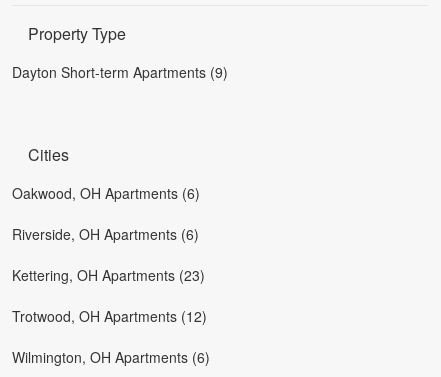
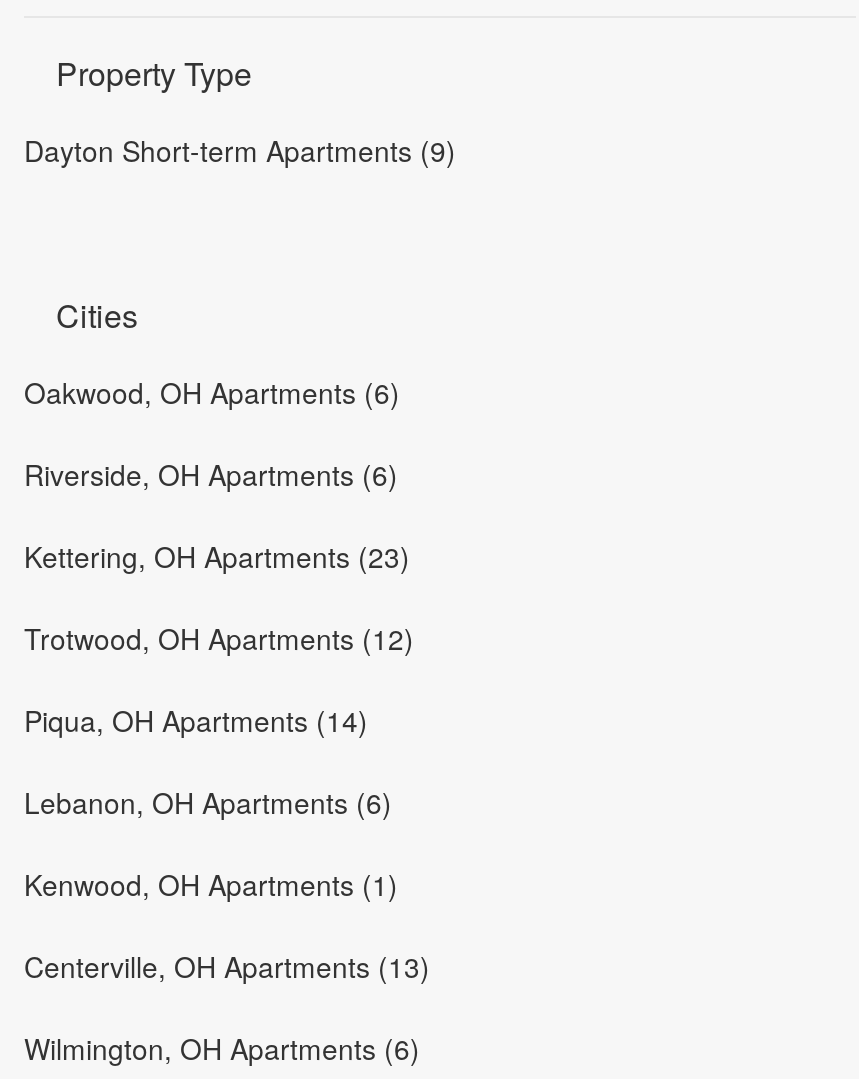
+ Piqua, OH Apartments (14)
+ Lebanon, OH Apartments (6)
+ Kenwood, OH Apartments (1)
+ Centerville, OH Apartments (13)
